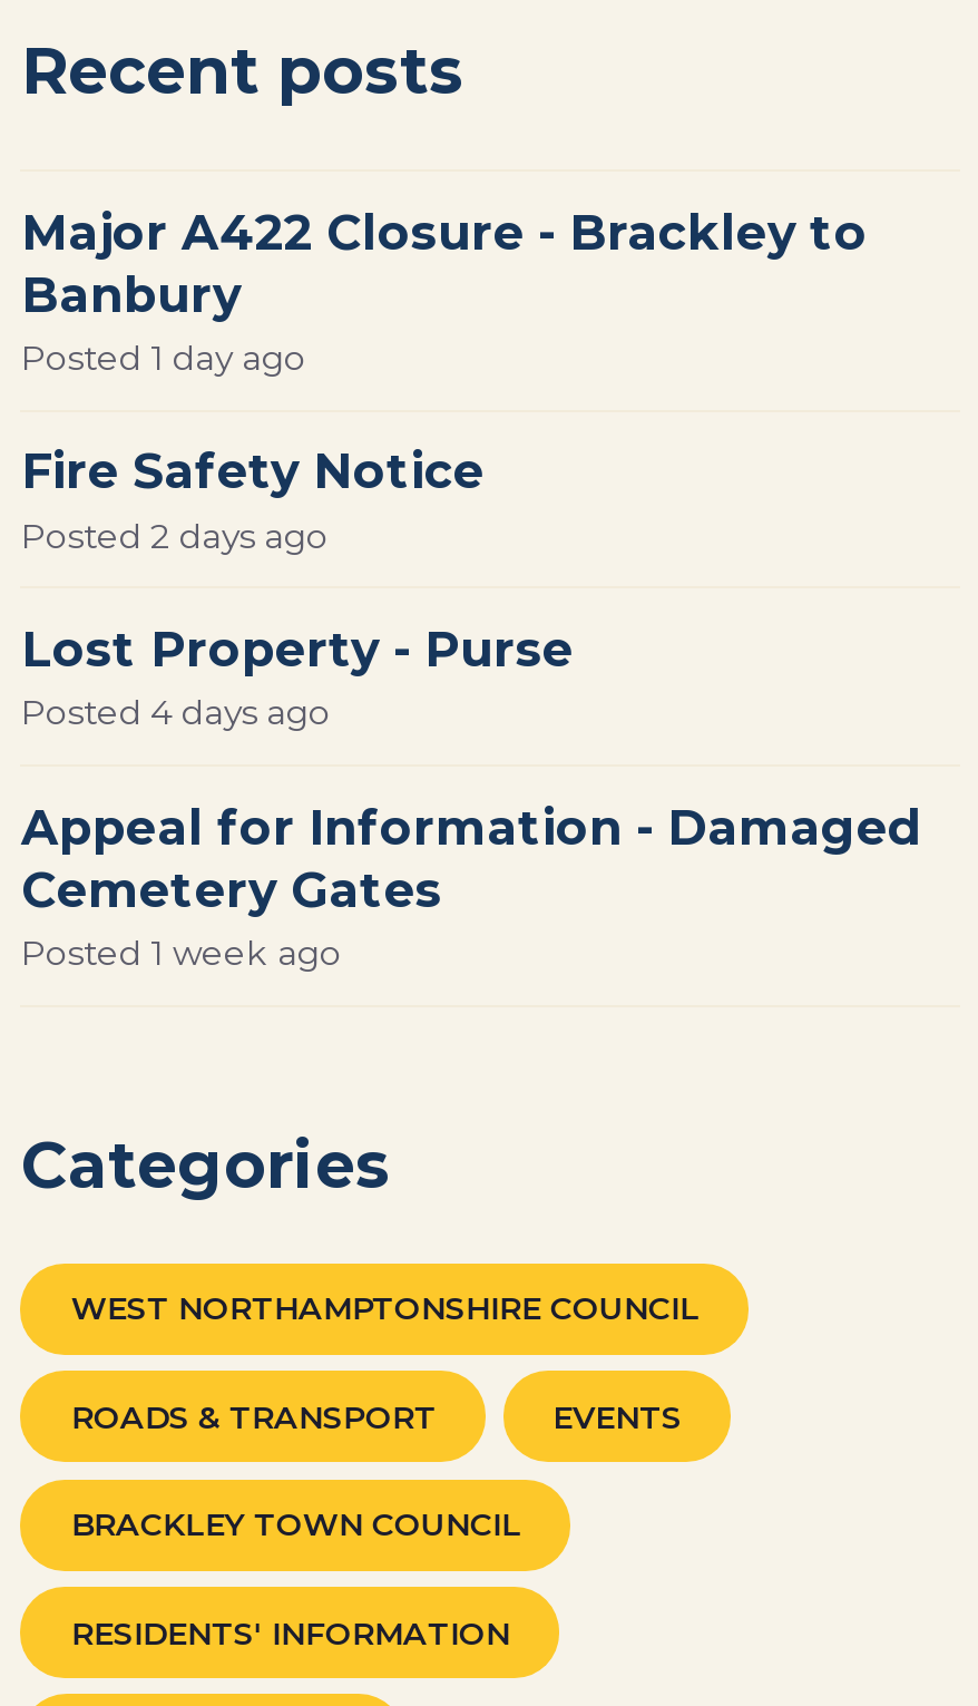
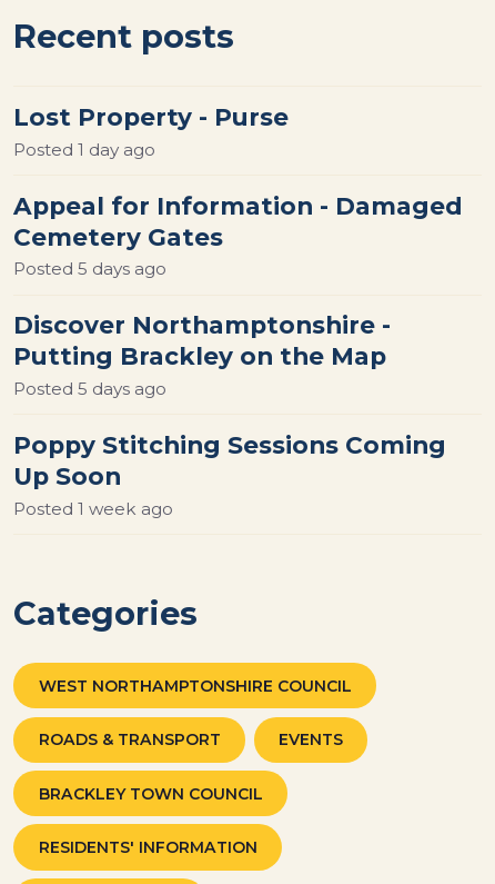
- Major A422 Closure - Brackley to
- Banbury
- Fire Safety Notice
- Posted 2 days ago

moved down: Posted 1 day ago

moved up: Lost Property - Purse

- Posted 4 days ago

moved up: Appeal for Information - Damaged | Cemetery Gates

+ Posted 5 days ago
+ Discover Northamptonshire -
+ Putting Brackley on the Map
+ Posted 5 days ago
+ Poppy Stitching Sessions Coming
+ Up Soon
